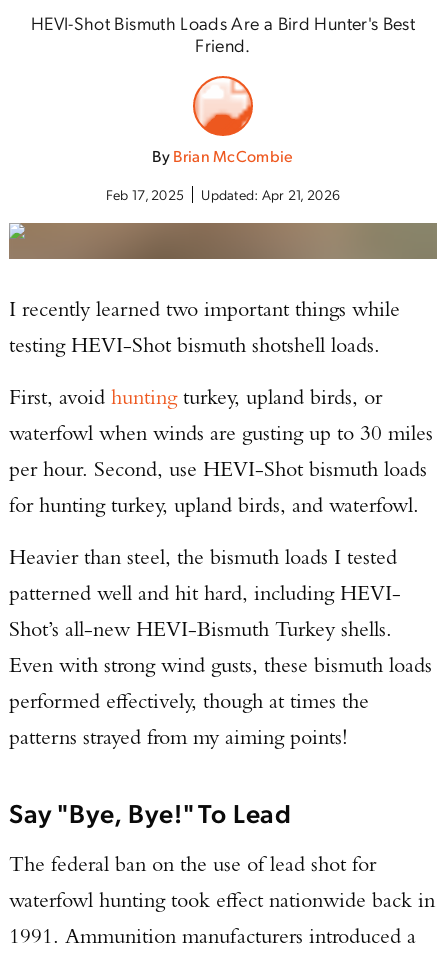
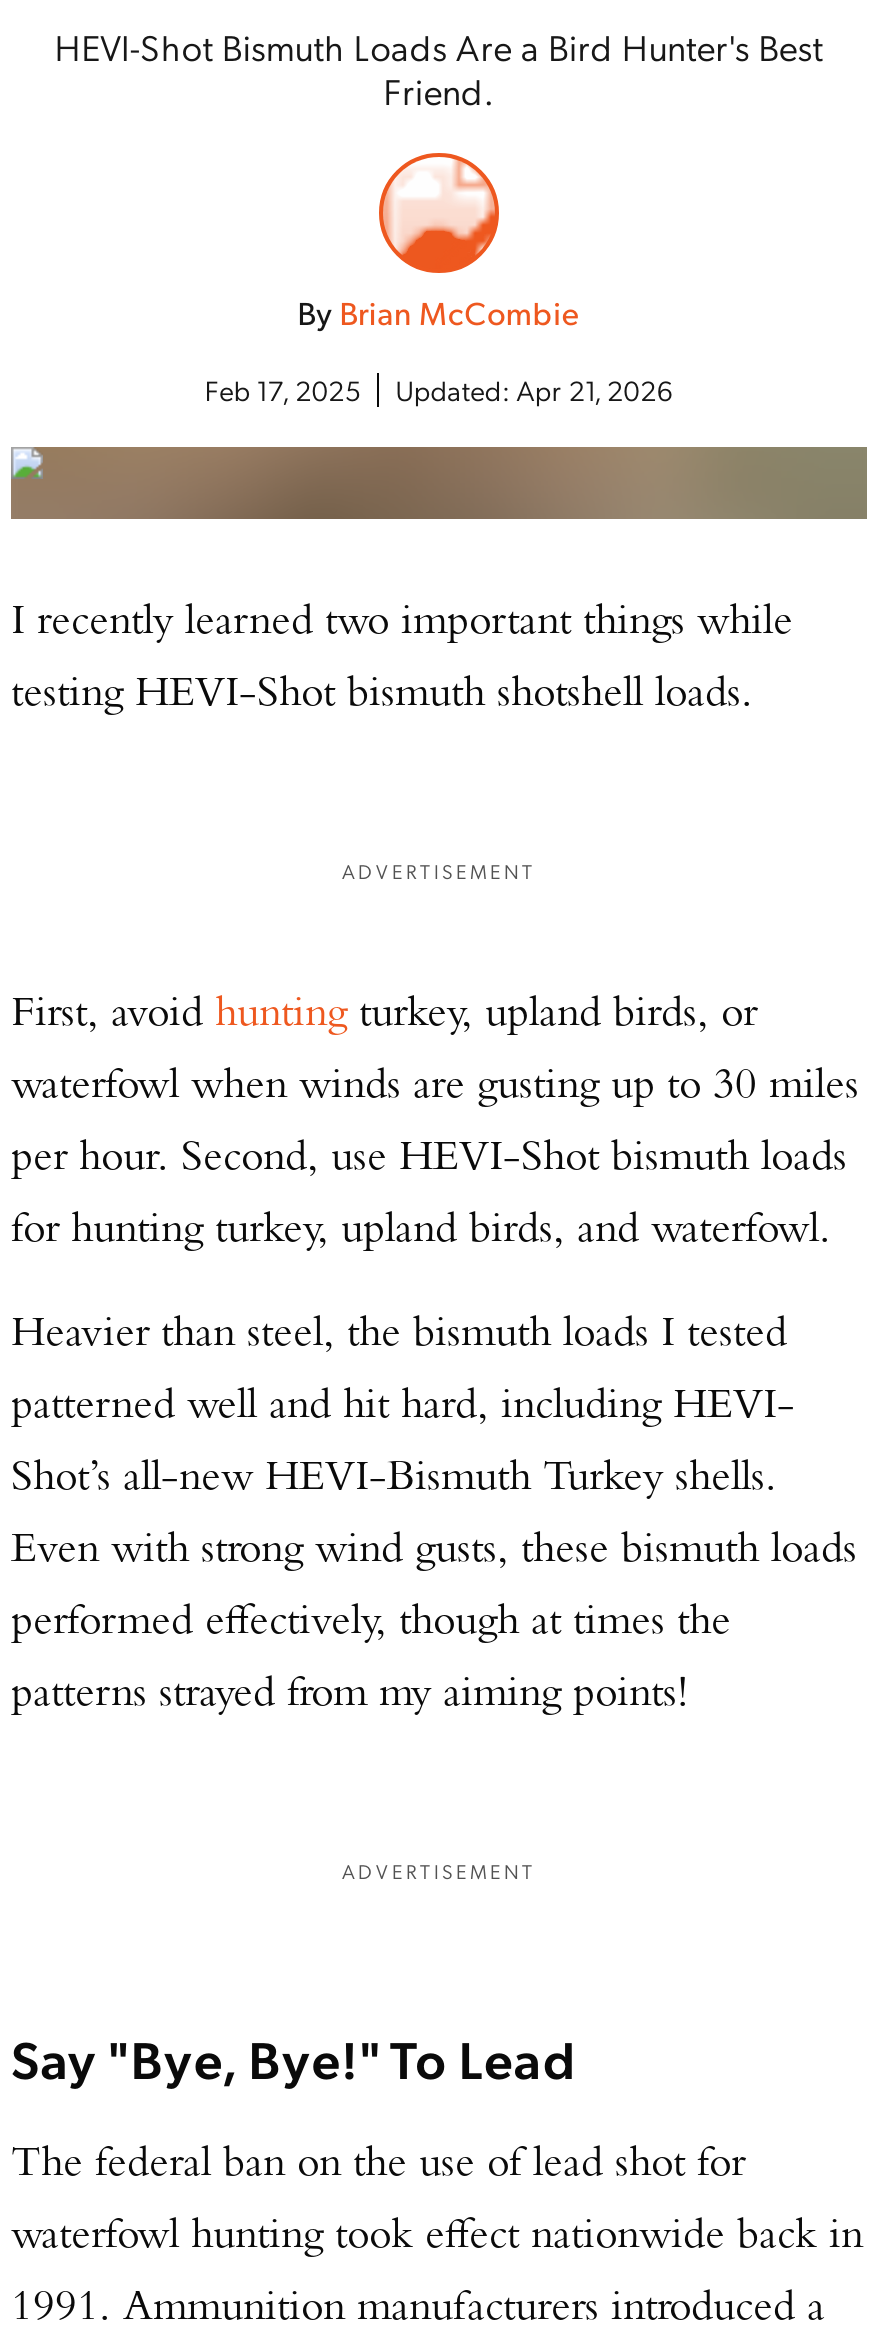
+ ADVERTISEMENT

+ ADVERTISEMENT
